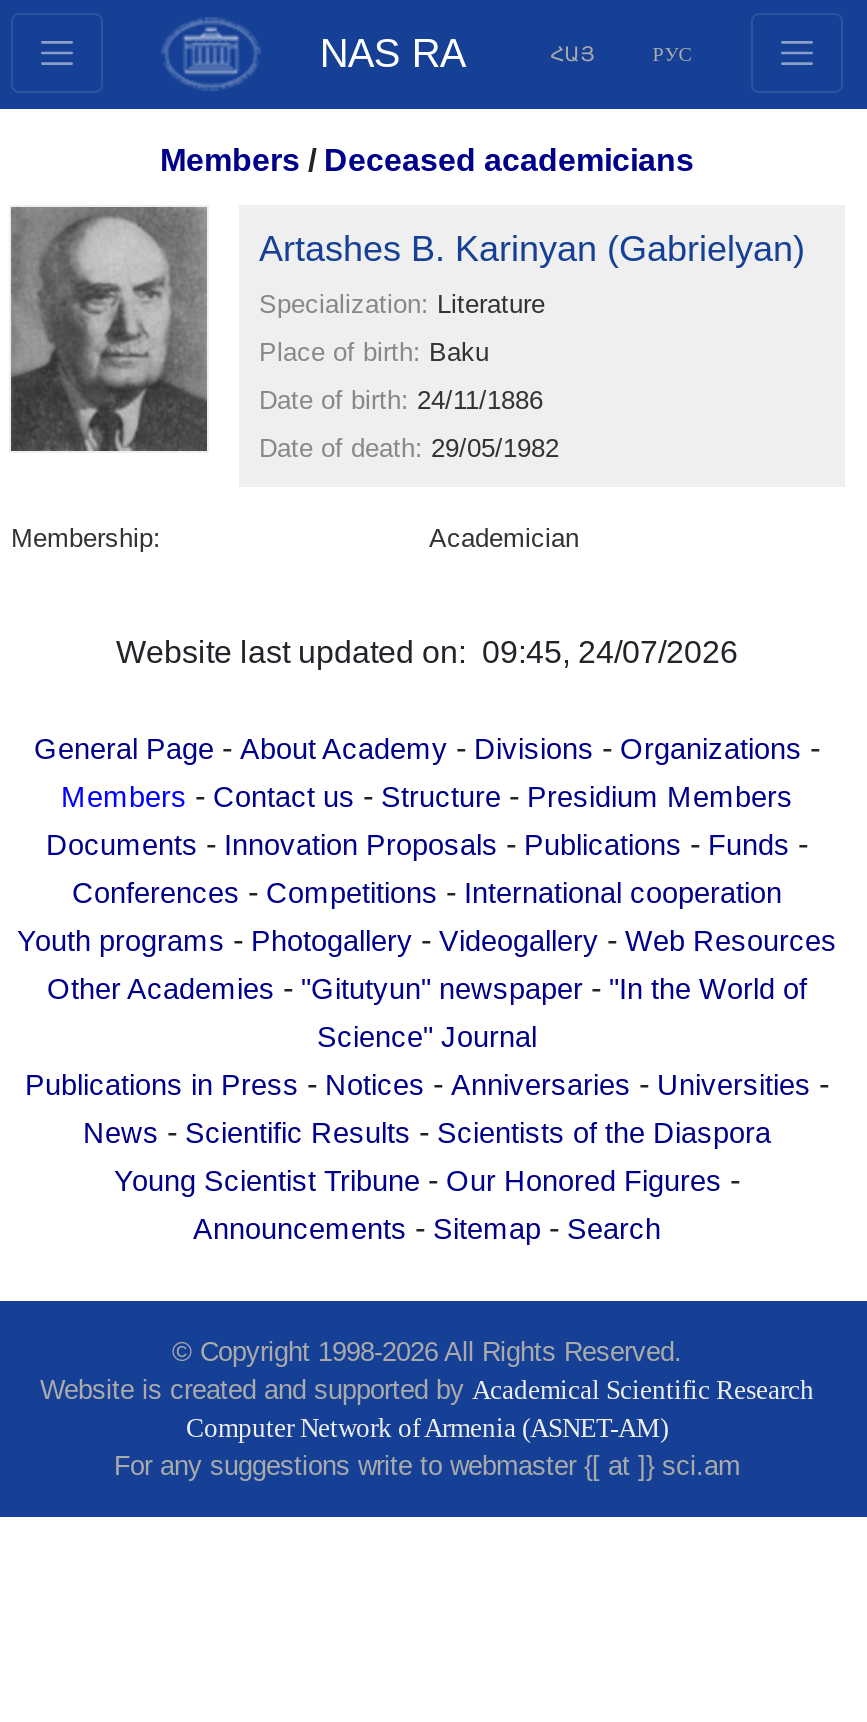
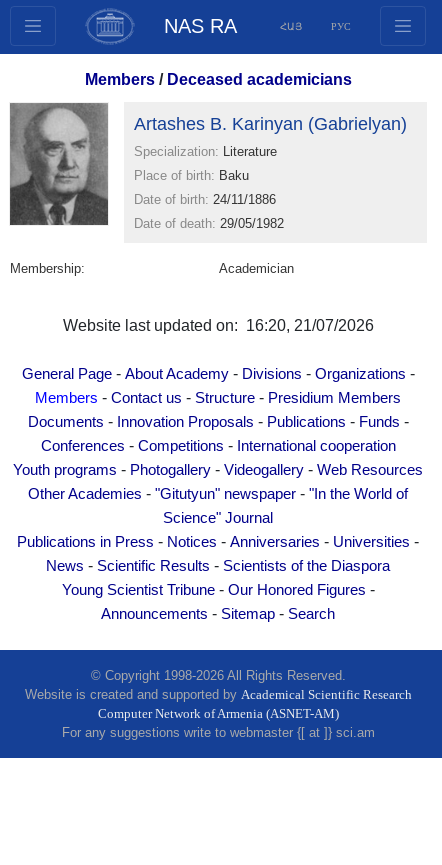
- Website last updated on: 09:45, 24/07/2026
+ Website last updated on: 16:20, 21/07/2026
